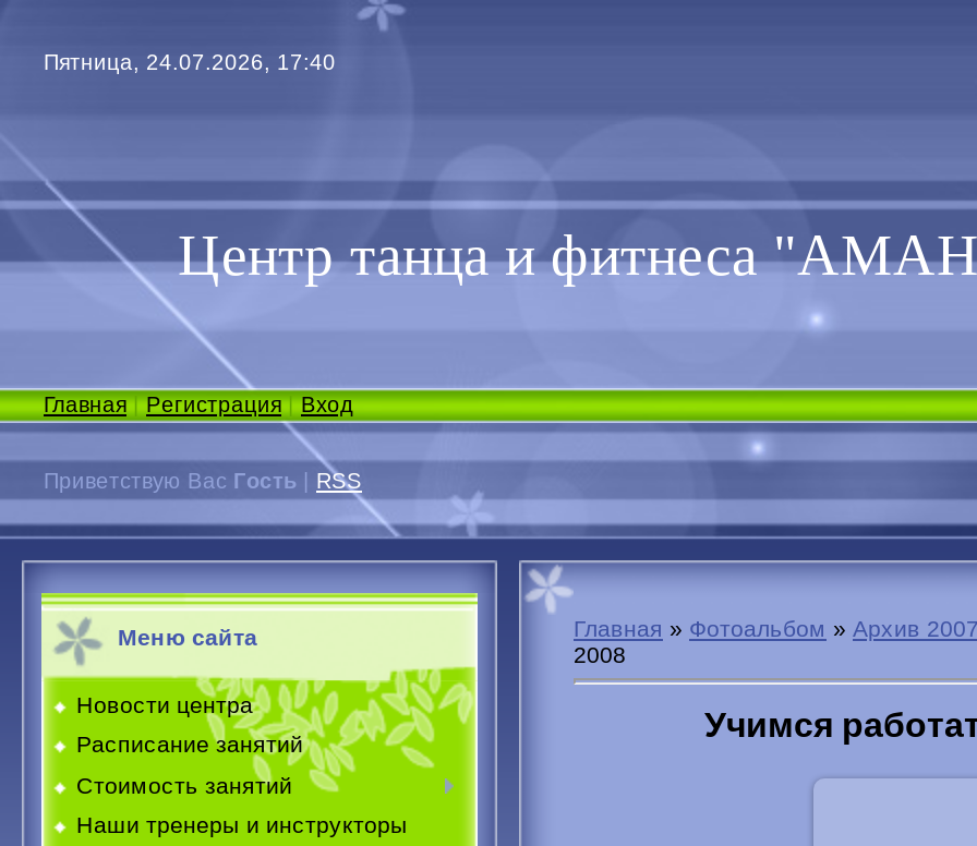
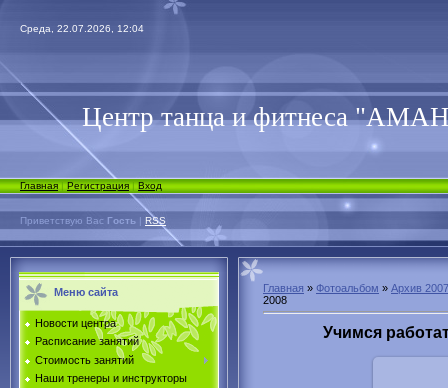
- Пятница, 24.07.2026, 17:40
+ Среда, 22.07.2026, 12:04
